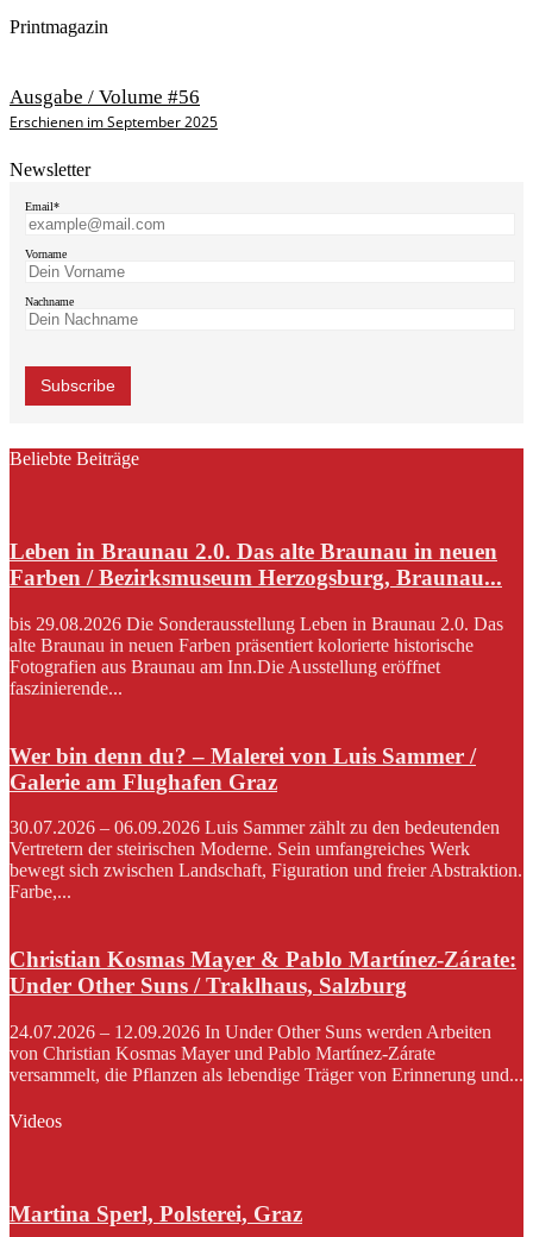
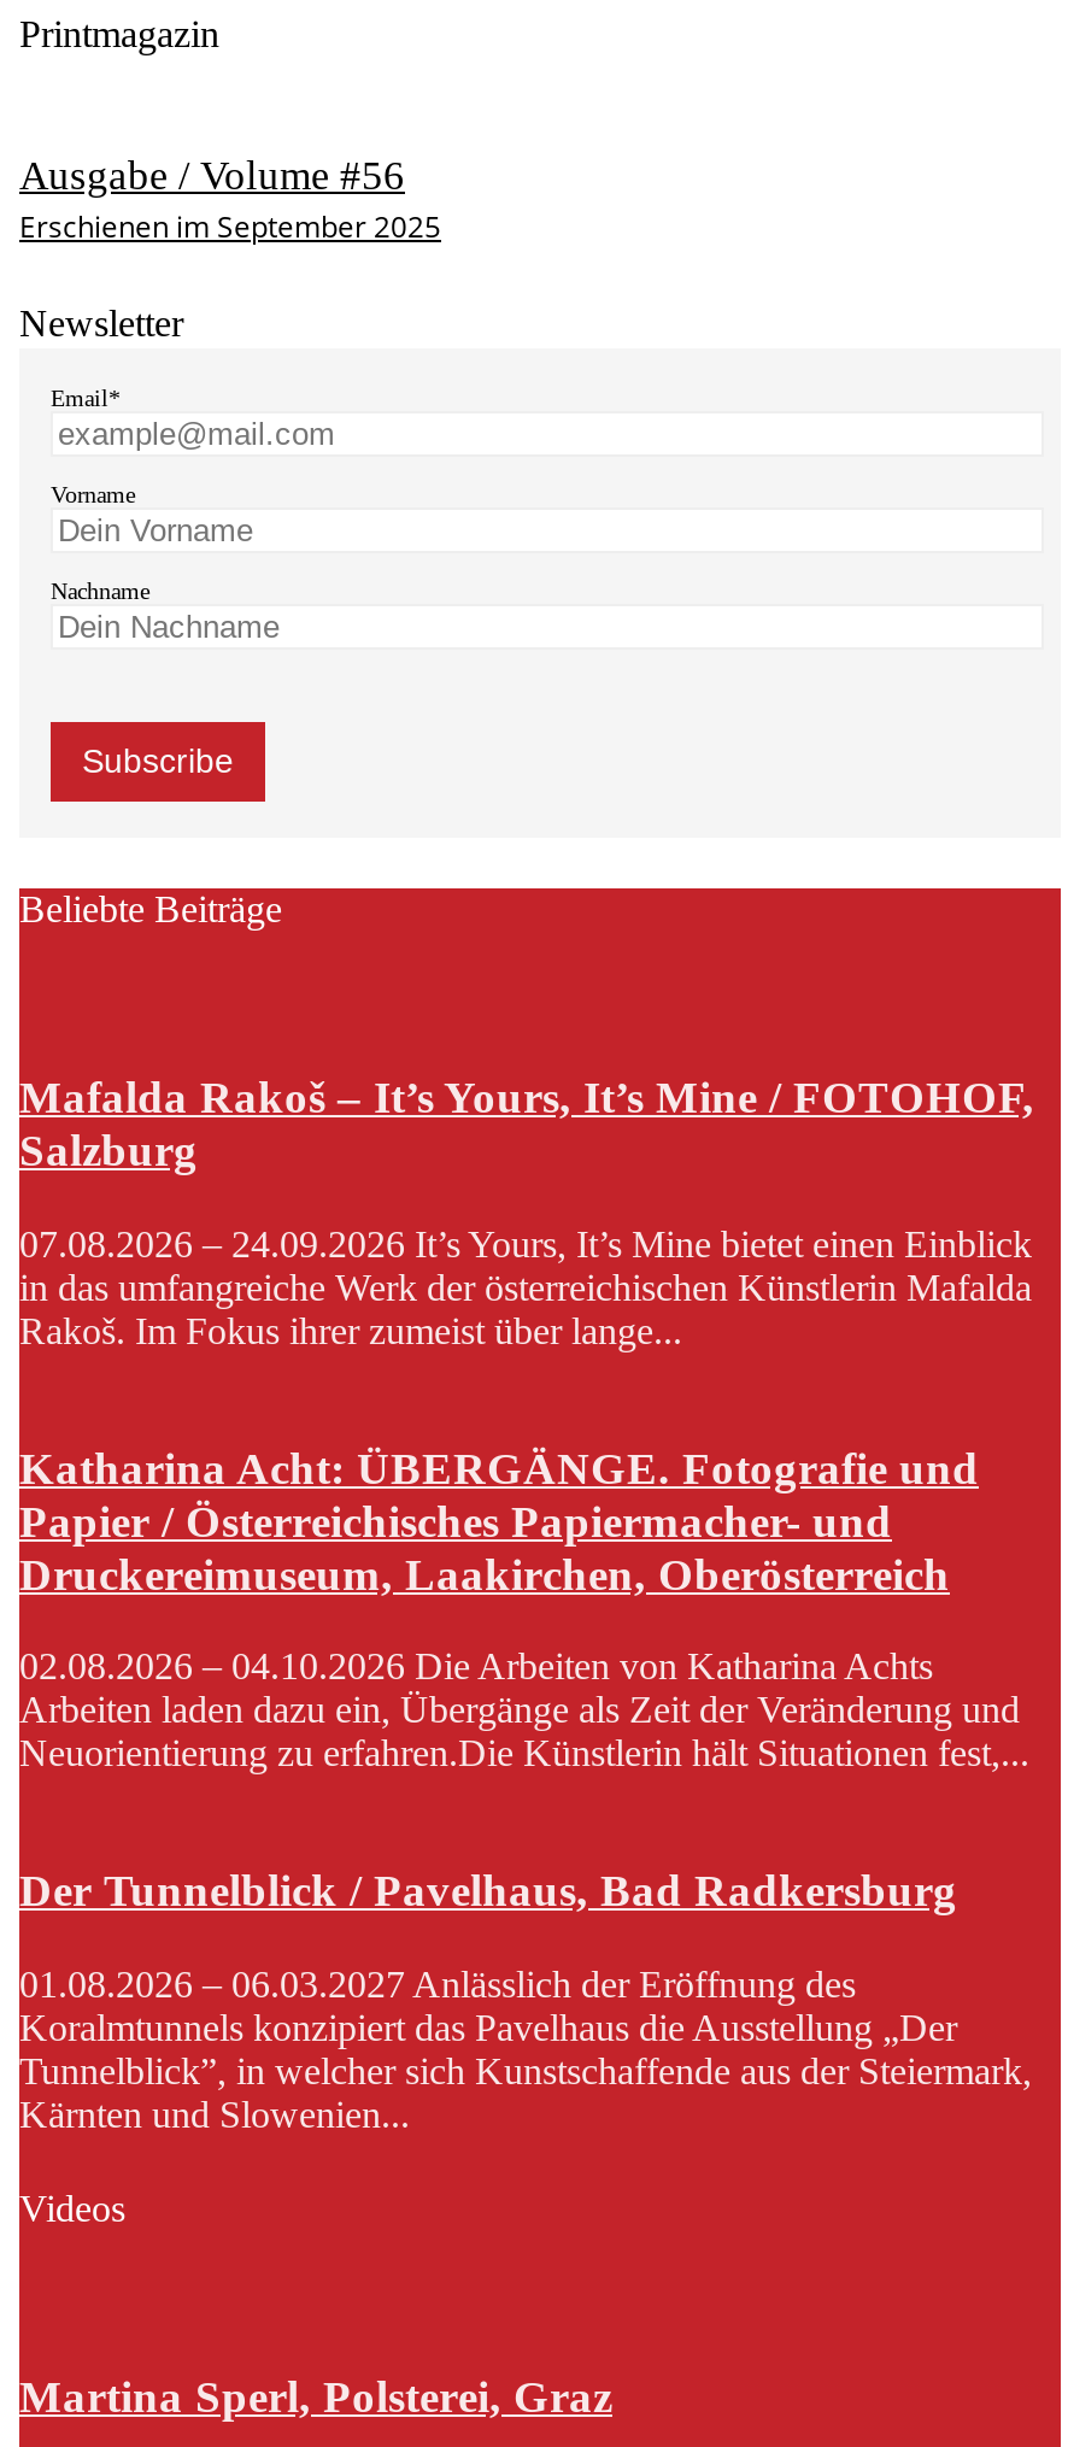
- Leben in Braunau 2.0. Das alte Braunau in neuen
- Farben / Bezirksmuseum Herzogsburg, Braunau...
+ Mafalda Rakoš – It’s Yours, It’s Mine / FOTOHOF,
+ Salzburg

- bis 29.08.2026 Die Sonderausstellung Leben in Braunau 2.0. Das
- alte Braunau in neuen Farben präsentiert kolorierte historische
- Fotografien aus Braunau am Inn.Die Ausstellung eröffnet
- faszinierende...
+ 07.08.2026 – 24.09.2026 It’s Yours, It’s Mine bietet einen Einblick
+ in das umfangreiche Werk der österreichischen Künstlerin Mafalda
+ Rakoš. Im Fokus ihrer zumeist über lange...

- Wer bin denn du? – Malerei von Luis Sammer /
- Galerie am Flughafen Graz
+ Katharina Acht: ÜBERGÄNGE. Fotografie und
+ Papier / Österreichisches Papiermacher- und
+ Druckereimuseum, Laakirchen, Oberösterreich

- 30.07.2026 – 06.09.2026 Luis Sammer zählt zu den bedeutenden
- Vertretern der steirischen Moderne. Sein umfangreiches Werk
- bewegt sich zwischen Landschaft, Figuration und freier Abstraktion.
- Farbe,...
+ 02.08.2026 – 04.10.2026 Die Arbeiten von Katharina Achts
+ Arbeiten laden dazu ein, Übergänge als Zeit der Veränderung und
+ Neuorientierung zu erfahren.Die Künstlerin hält Situationen fest,...

- Christian Kosmas Mayer & Pablo Martínez-Zárate:
- Under Other Suns / Traklhaus, Salzburg
+ Der Tunnelblick / Pavelhaus, Bad Radkersburg

- 24.07.2026 – 12.09.2026 In Under Other Suns werden Arbeiten
- von Christian Kosmas Mayer und Pablo Martínez-Zárate
- versammelt, die Pflanzen als lebendige Träger von Erinnerung und...
+ 01.08.2026 – 06.03.2027 Anlässlich der Eröffnung des
+ Koralmtunnels konzipiert das Pavelhaus die Ausstellung „Der
+ Tunnelblick”, in welcher sich Kunstschaffende aus der Steiermark,
+ Kärnten und Slowenien...
